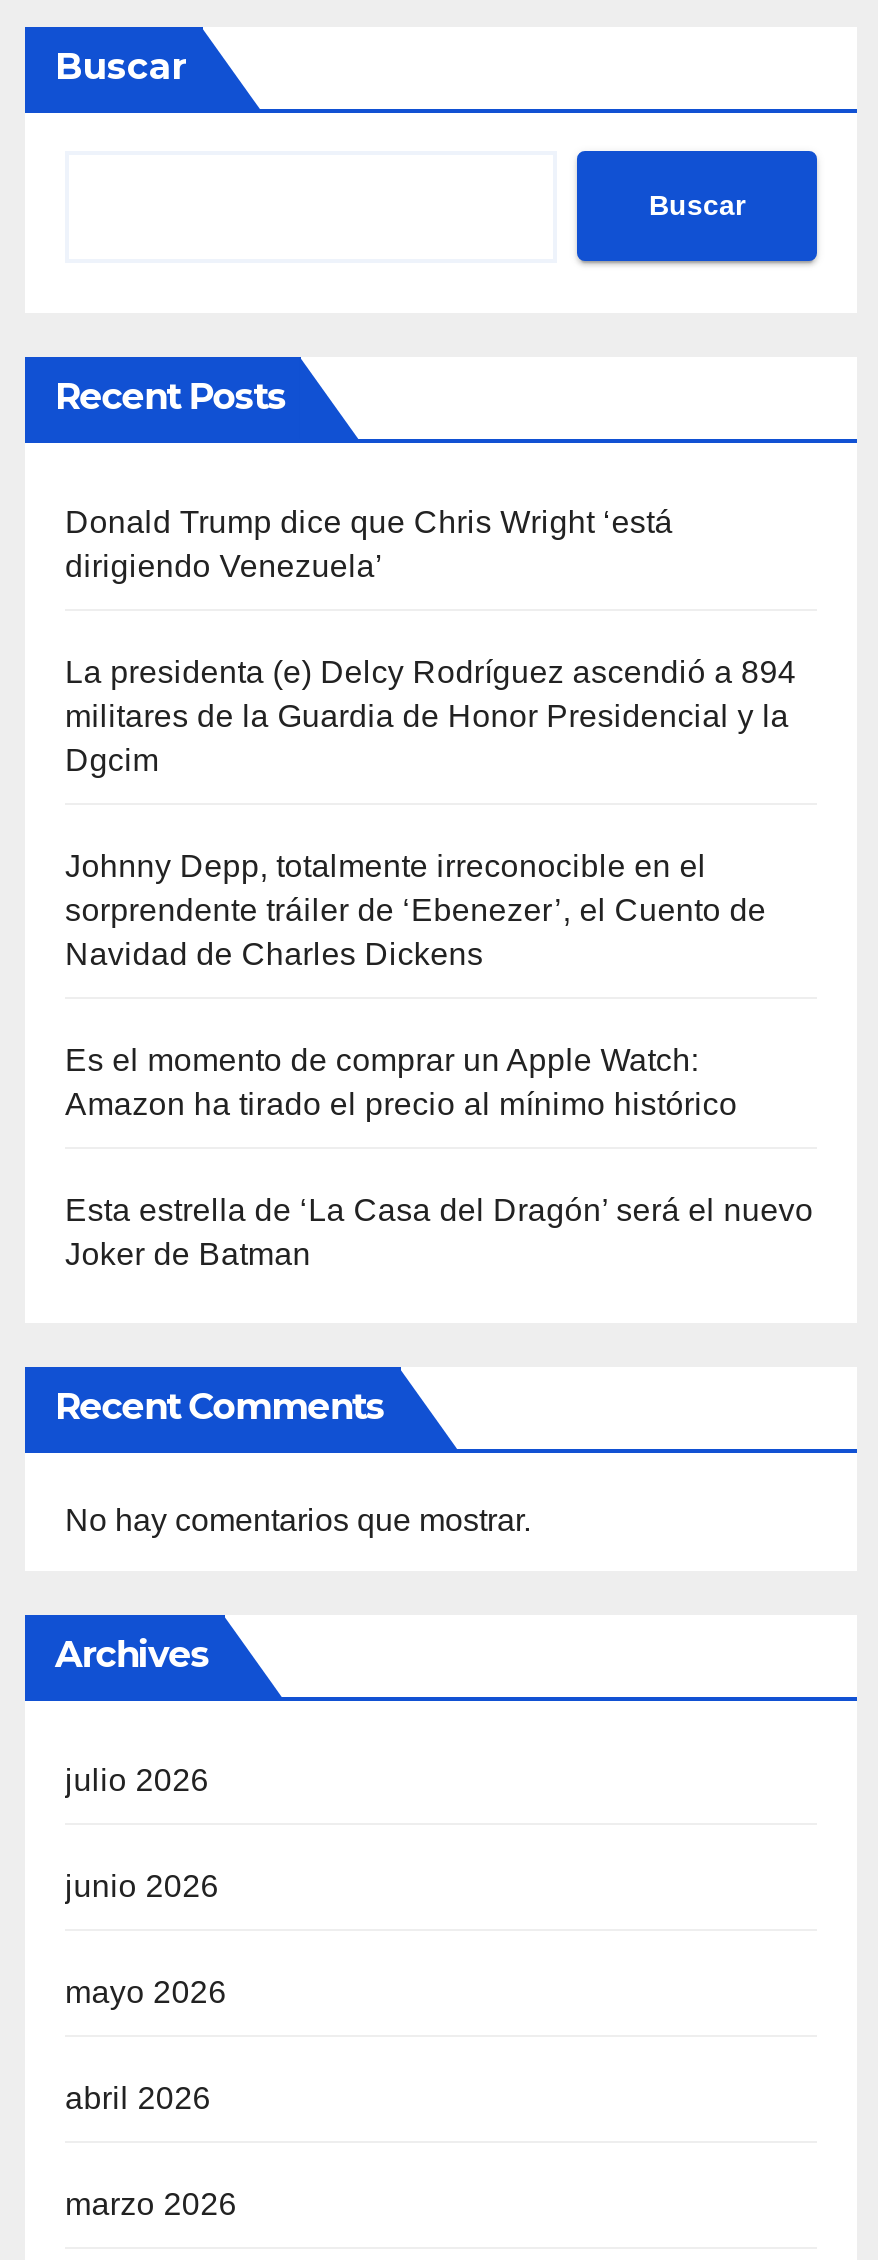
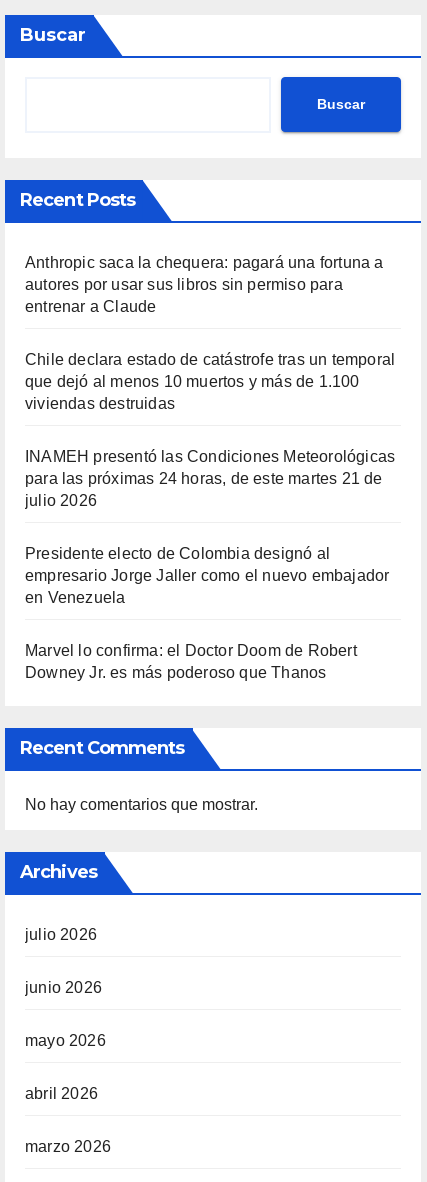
- Donald Trump dice que Chris Wright ‘está
- dirigiendo Venezuela’
+ Anthropic saca la chequera: pagará una fortuna a
+ autores por usar sus libros sin permiso para
+ entrenar a Claude

- La presidenta (e) Delcy Rodríguez ascendió a 894
- militares de la Guardia de Honor Presidencial y la
- Dgcim
+ Chile declara estado de catástrofe tras un temporal
+ que dejó al menos 10 muertos y más de 1.100
+ viviendas destruidas

- Johnny Depp, totalmente irreconocible en el
- sorprendente tráiler de ‘Ebenezer’, el Cuento de
- Navidad de Charles Dickens
+ INAMEH presentó las Condiciones Meteorológicas
+ para las próximas 24 horas, de este martes 21 de
+ julio 2026

- Es el momento de comprar un Apple Watch:
- Amazon ha tirado el precio al mínimo histórico
+ Presidente electo de Colombia designó al
+ empresario Jorge Jaller como el nuevo embajador
+ en Venezuela

- Esta estrella de ‘La Casa del Dragón’ será el nuevo
- Joker de Batman
+ Marvel lo confirma: el Doctor Doom de Robert
+ Downey Jr. es más poderoso que Thanos
